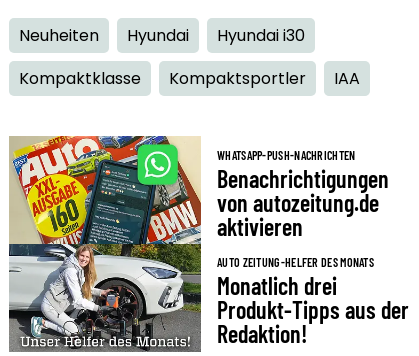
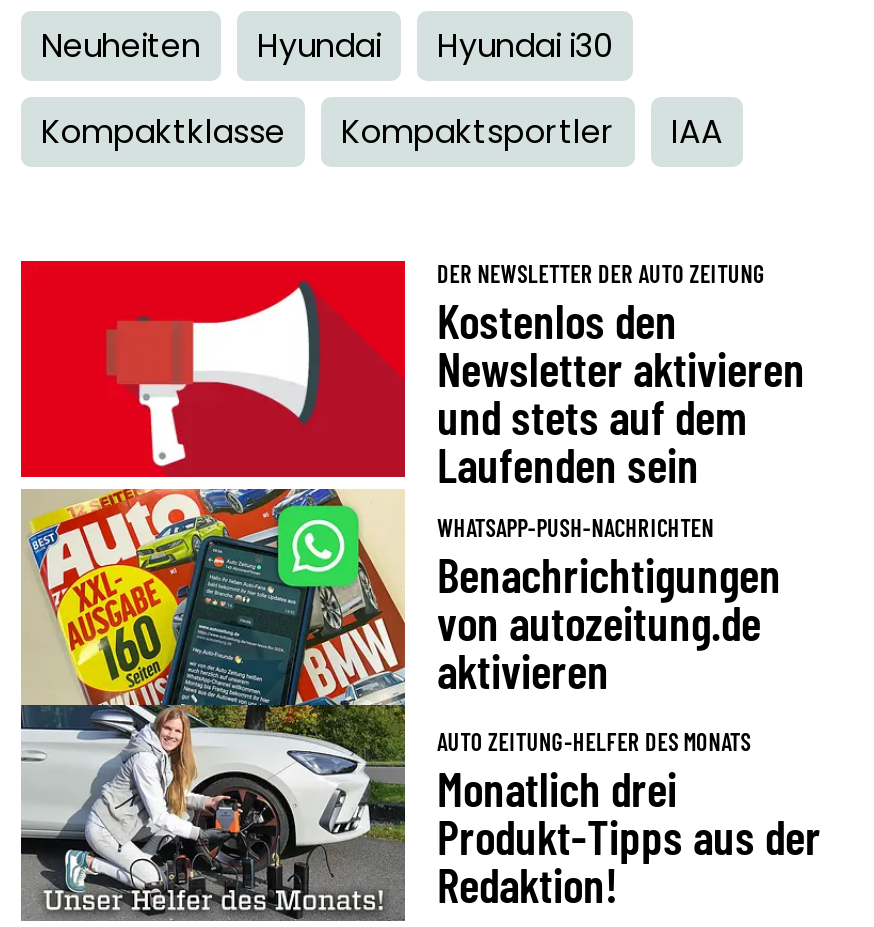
+ [image]
+ DER NEWSLETTER DER AUTO ZEITUNG
+ Kostenlos den
+ Newsletter aktivieren
+ und stets auf dem
+ Laufenden sein
